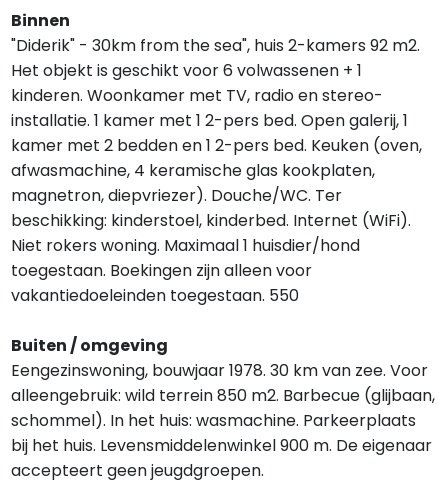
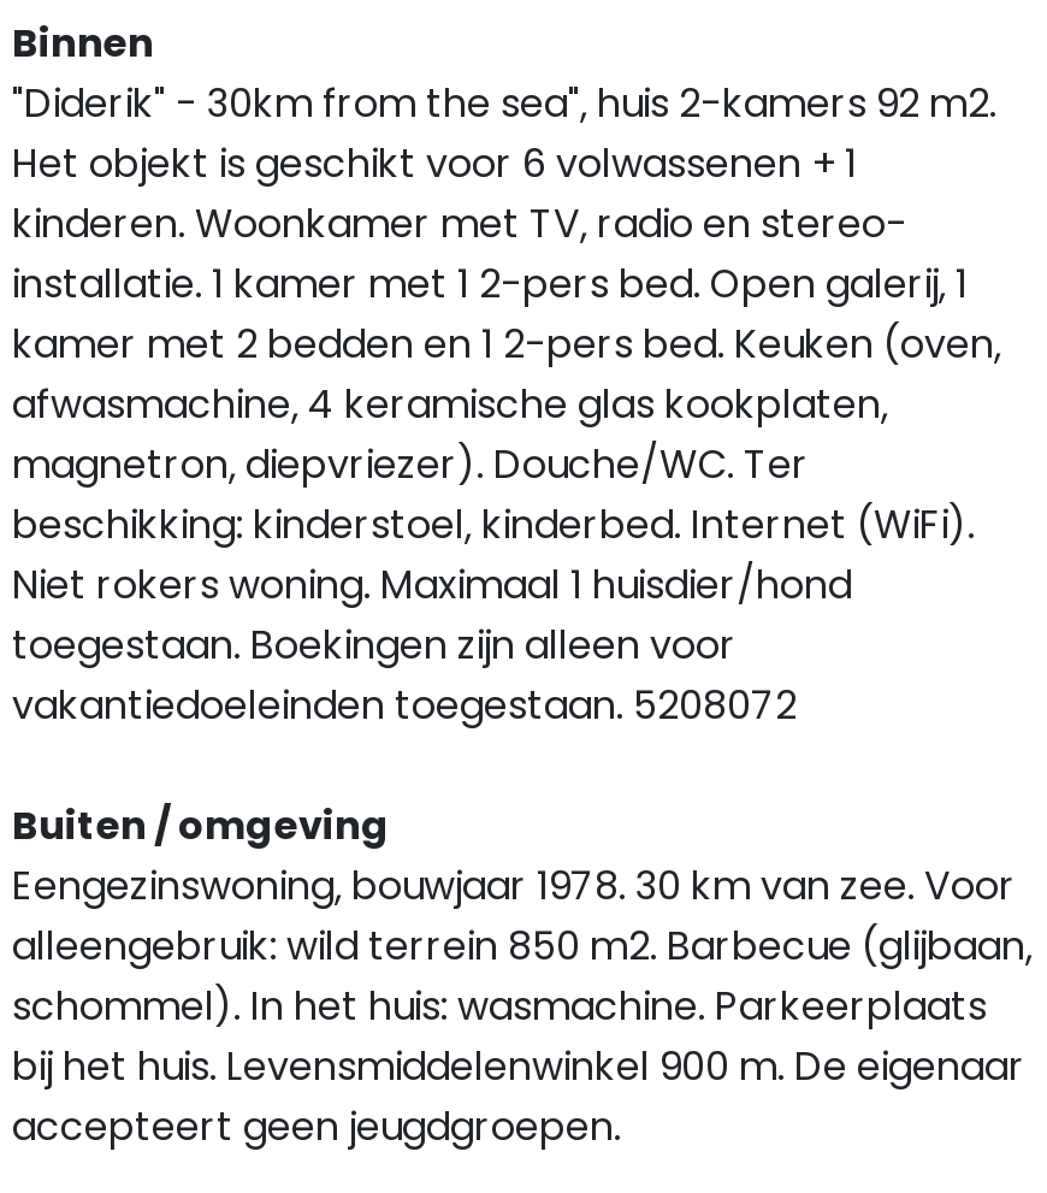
- vakantiedoeleinden toegestaan. 550
+ vakantiedoeleinden toegestaan. 5208072
